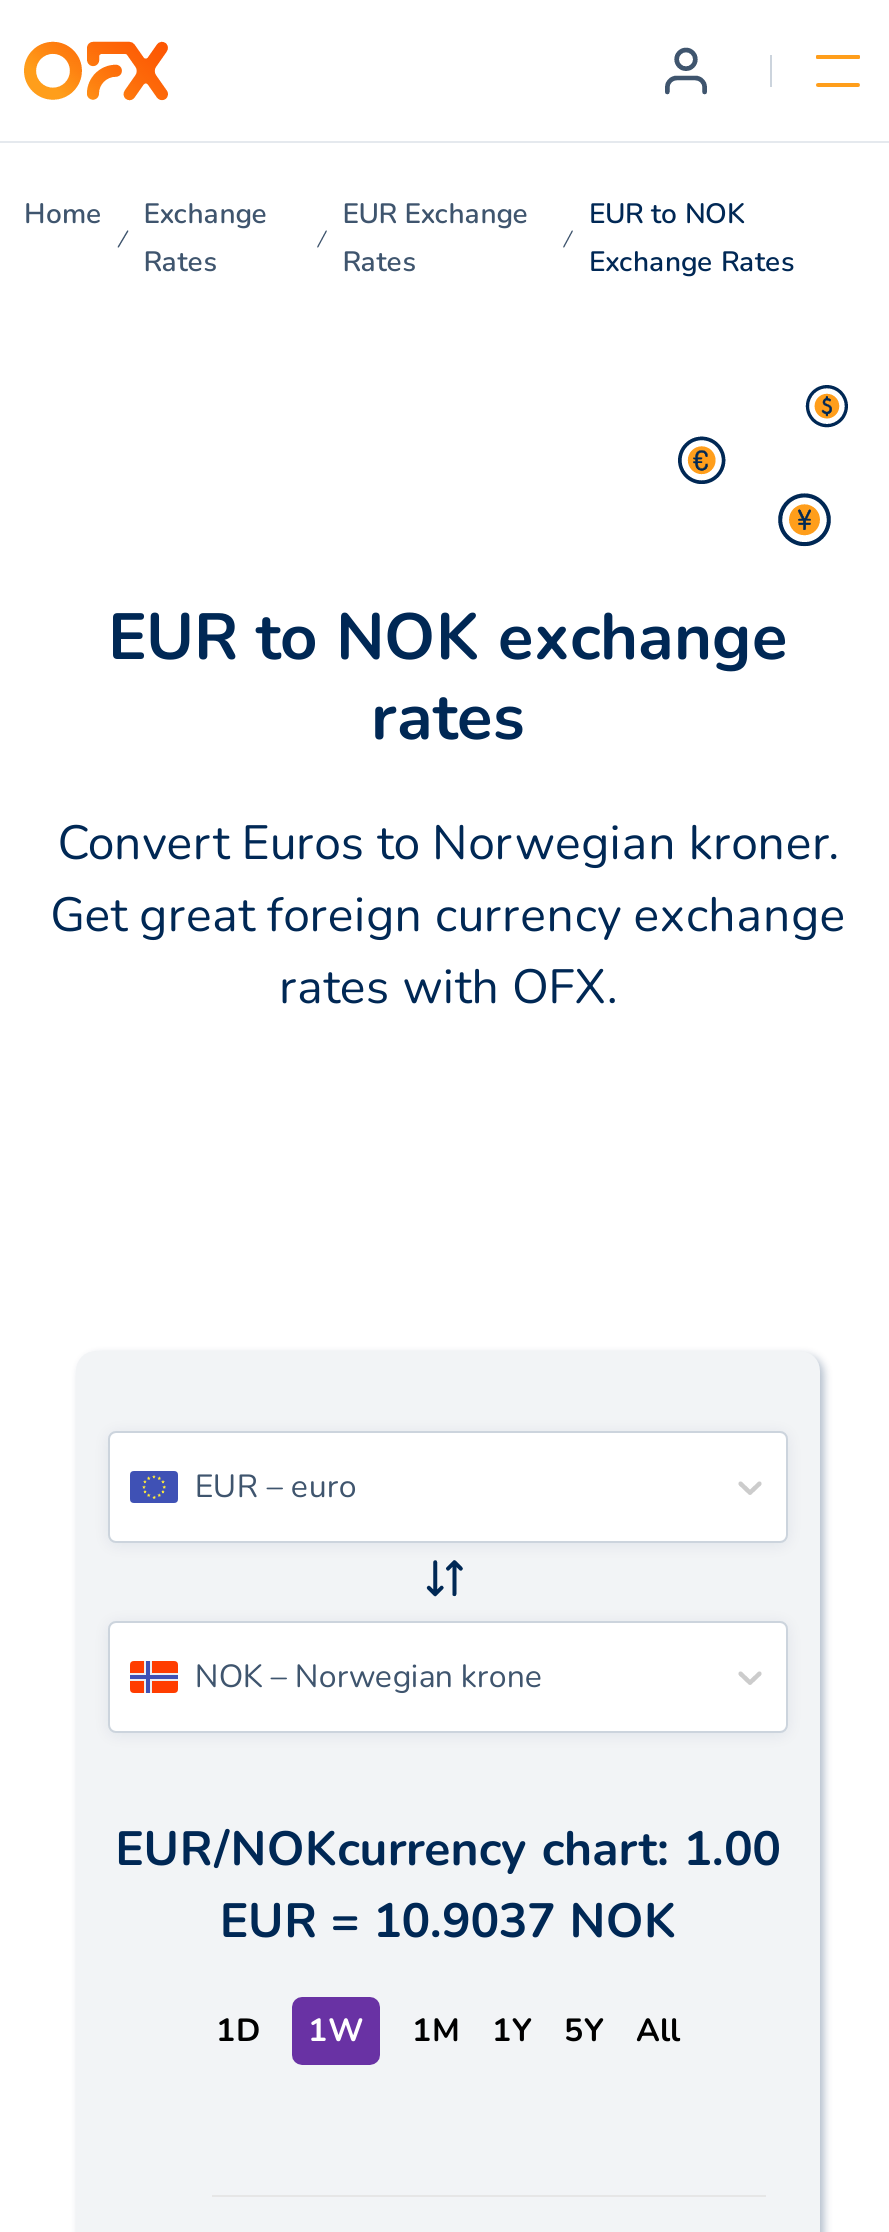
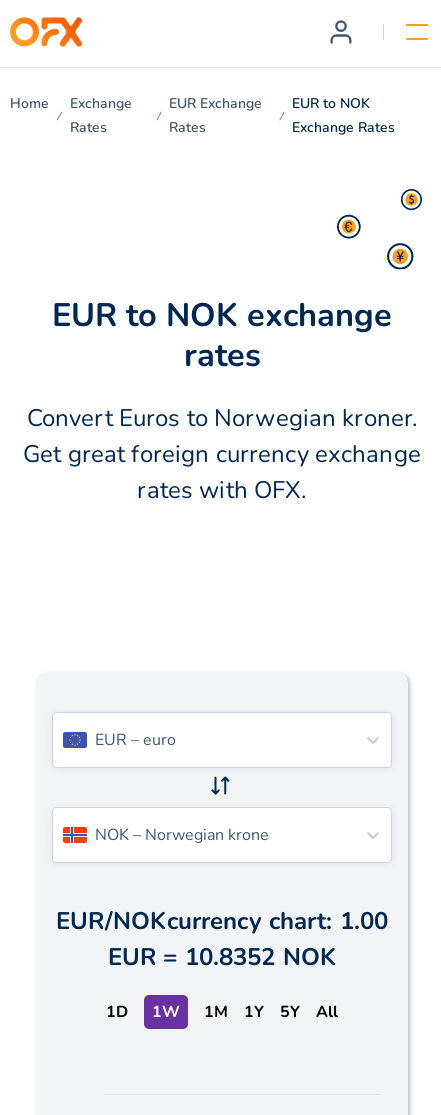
- EUR = 10.9037 NOK
+ EUR = 10.8352 NOK
